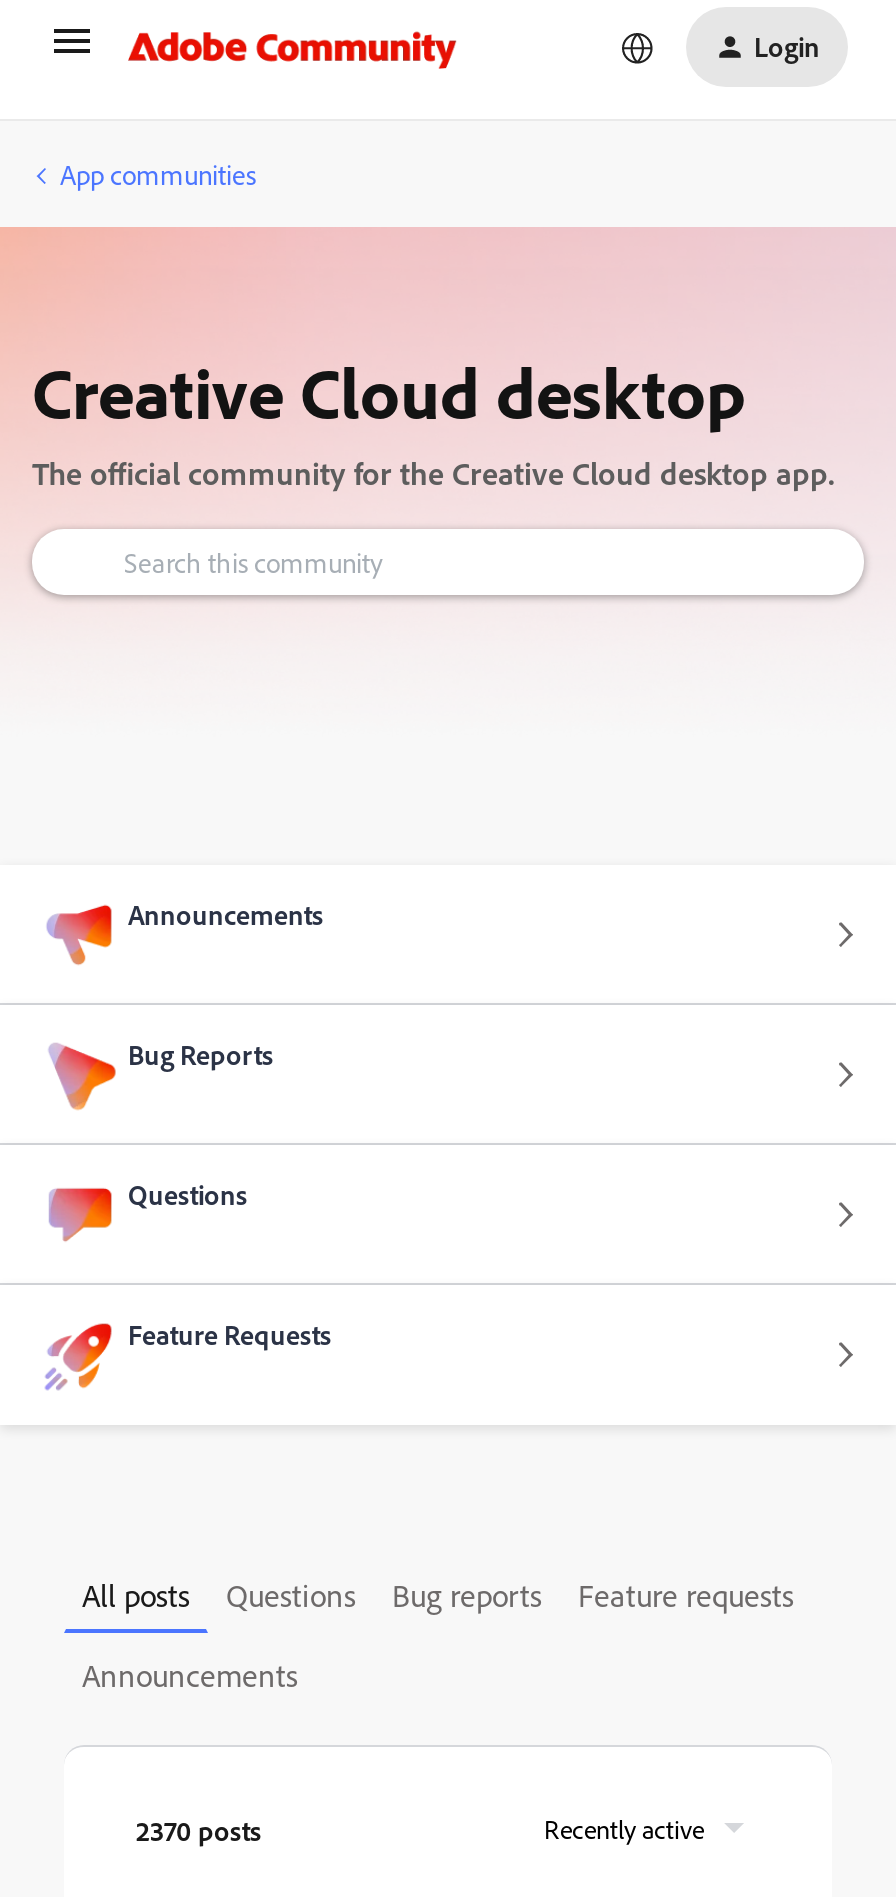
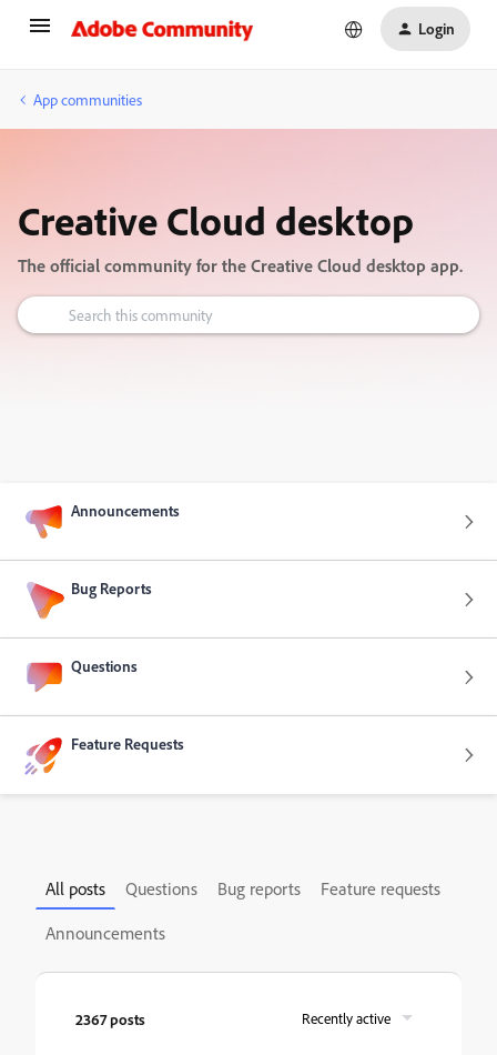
- 2370 posts
+ 2367 posts
